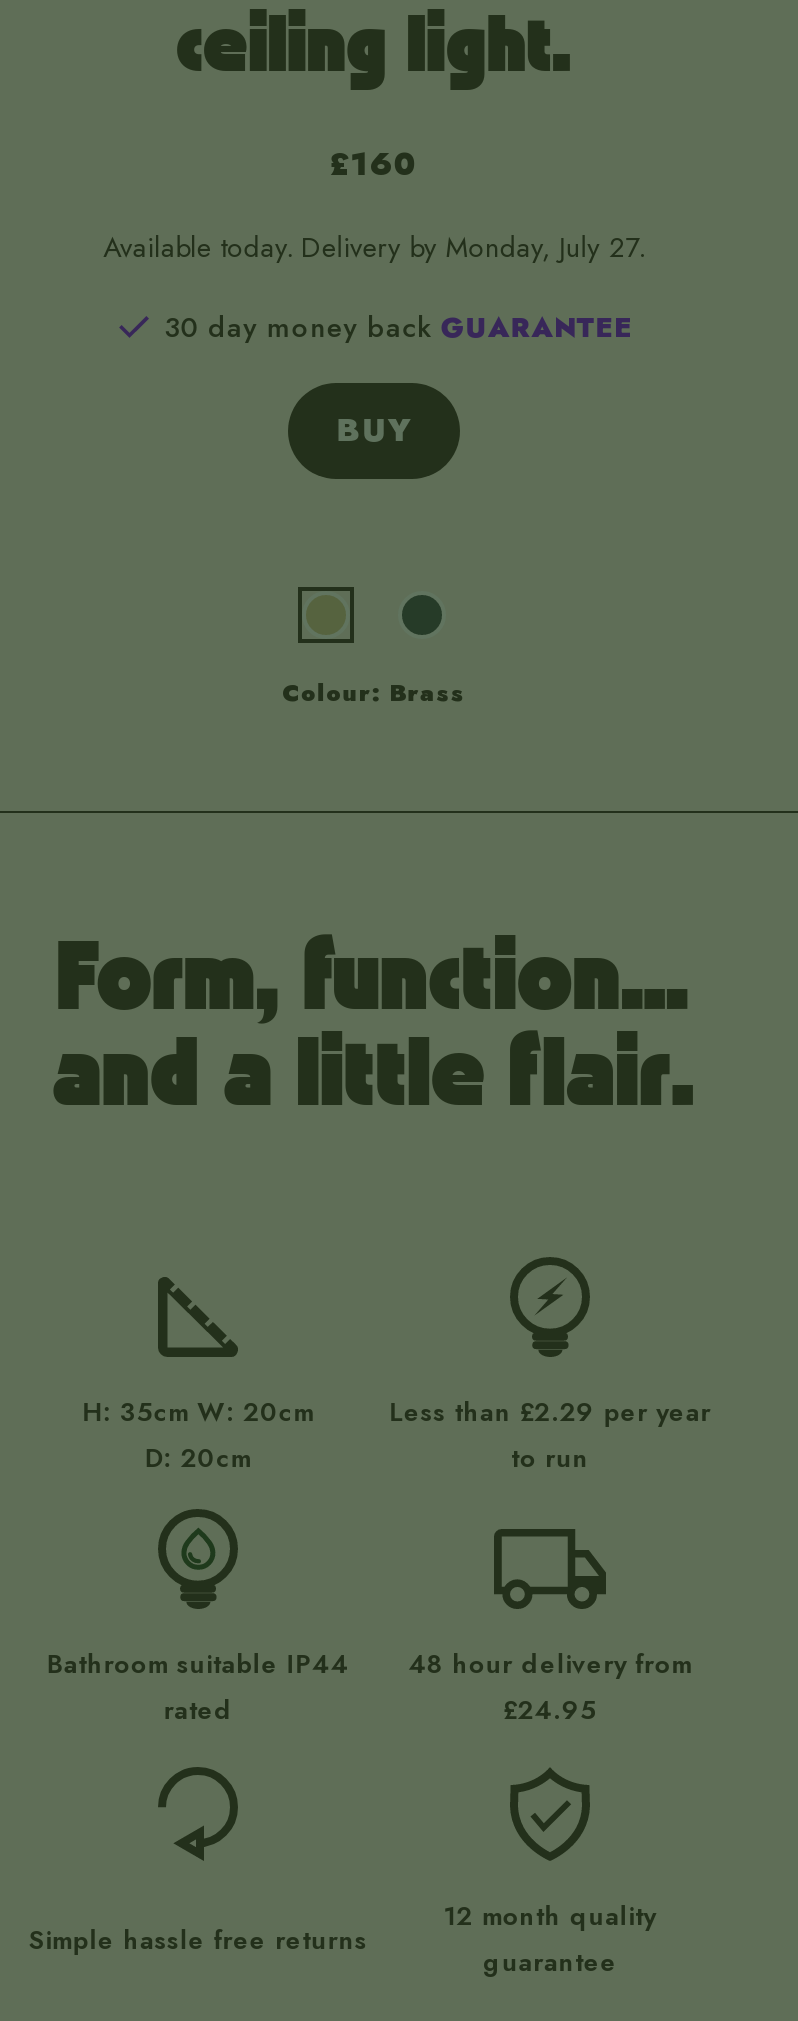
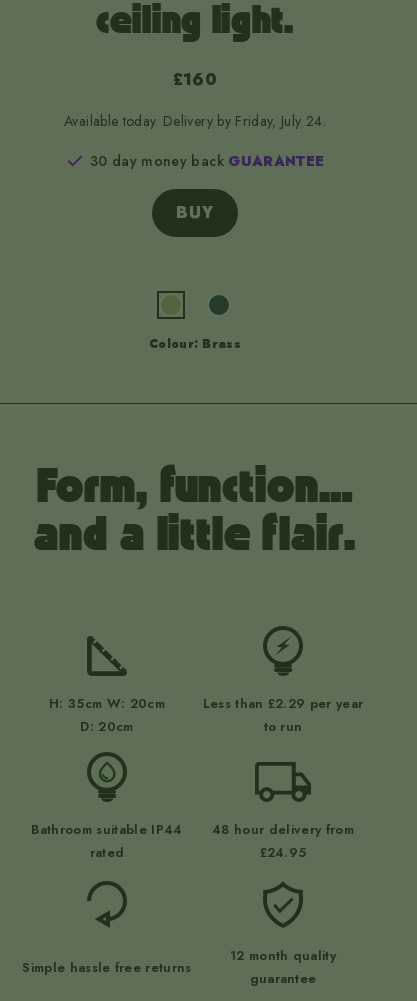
- Available today. Delivery by Monday, July 27.
+ Available today. Delivery by Friday, July 24.
